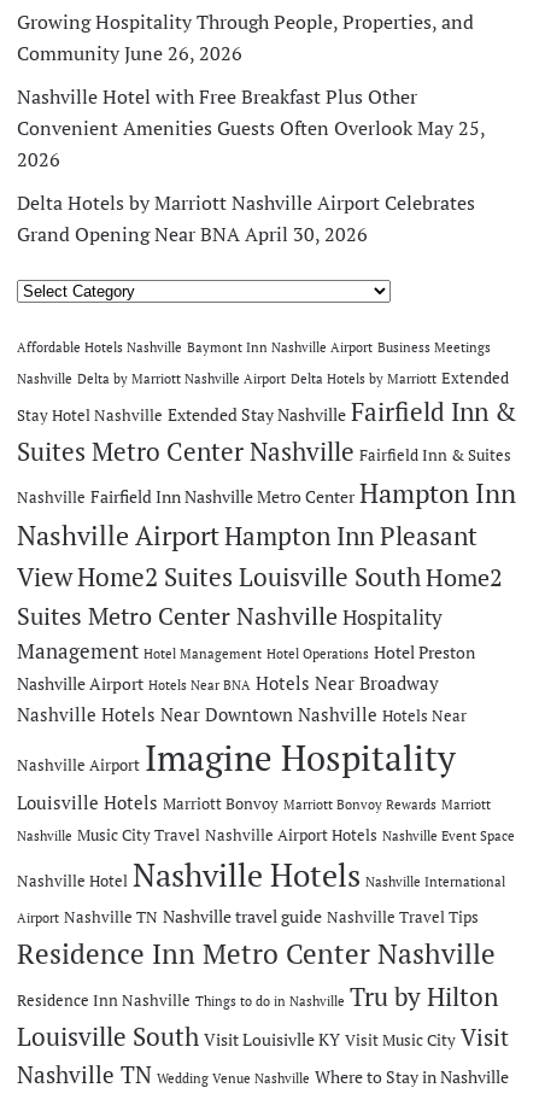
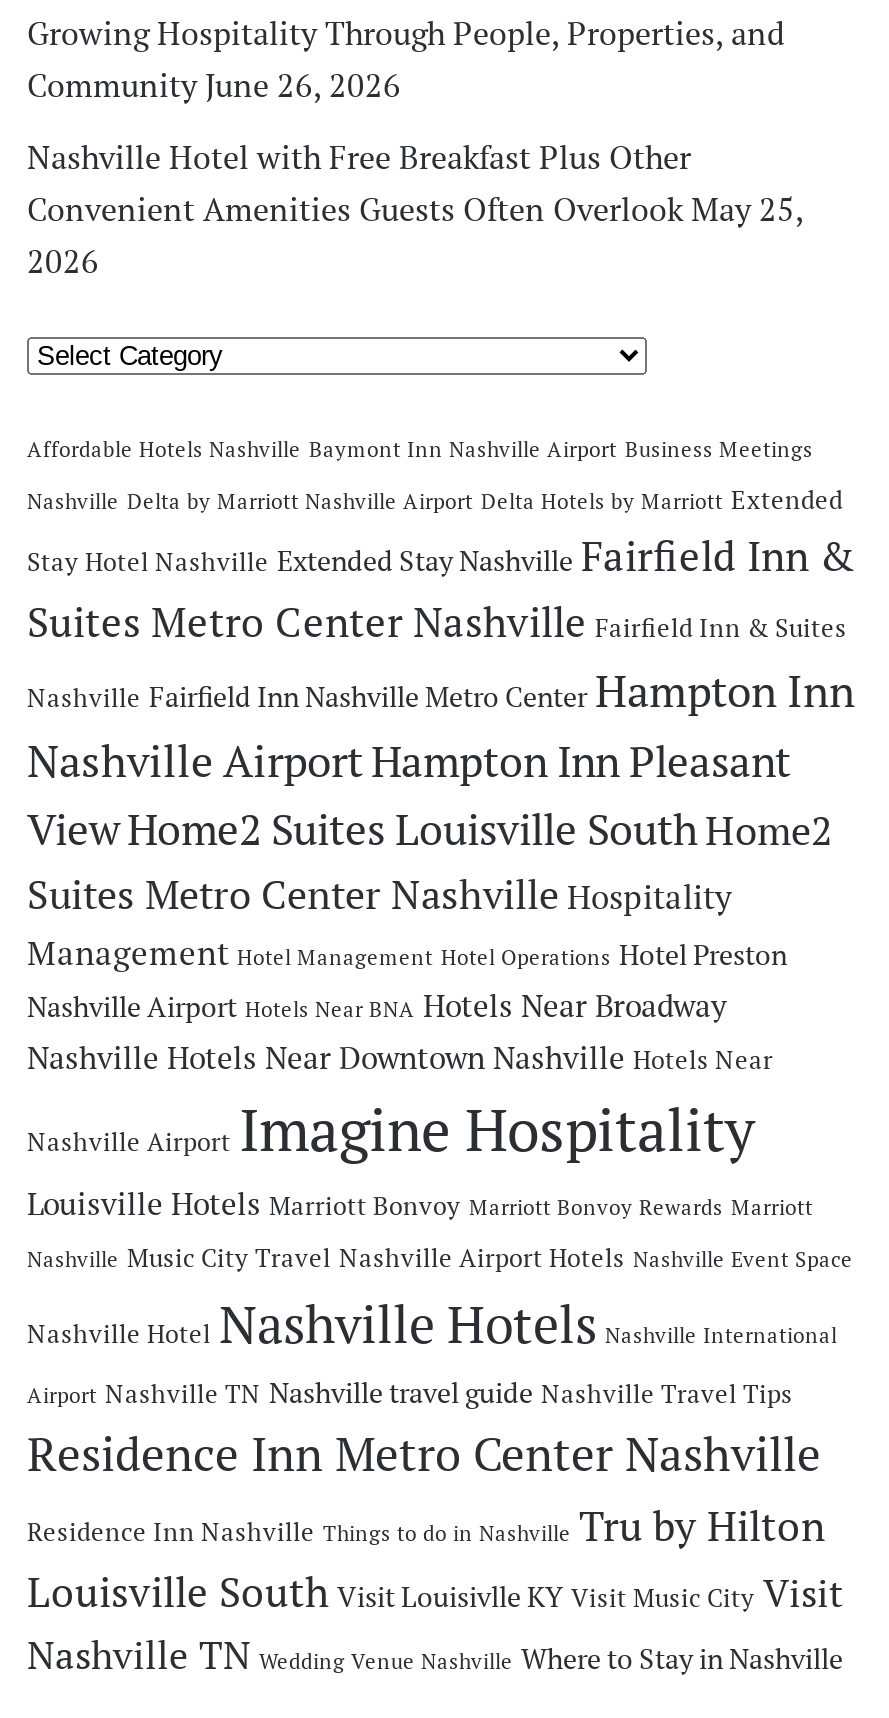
- Delta Hotels by Marriott Nashville Airport Celebrates
- Grand Opening Near BNA April 30, 2026
